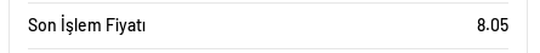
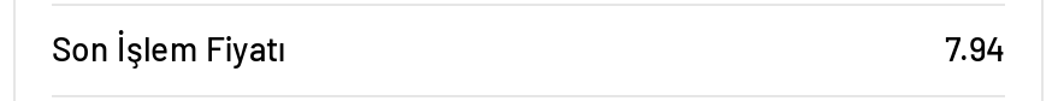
- 8.05
+ 7.94
